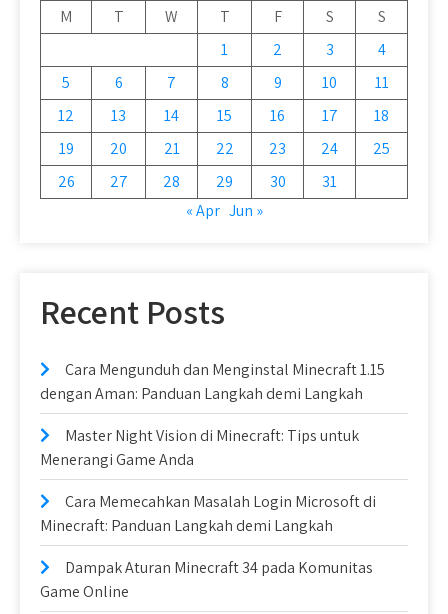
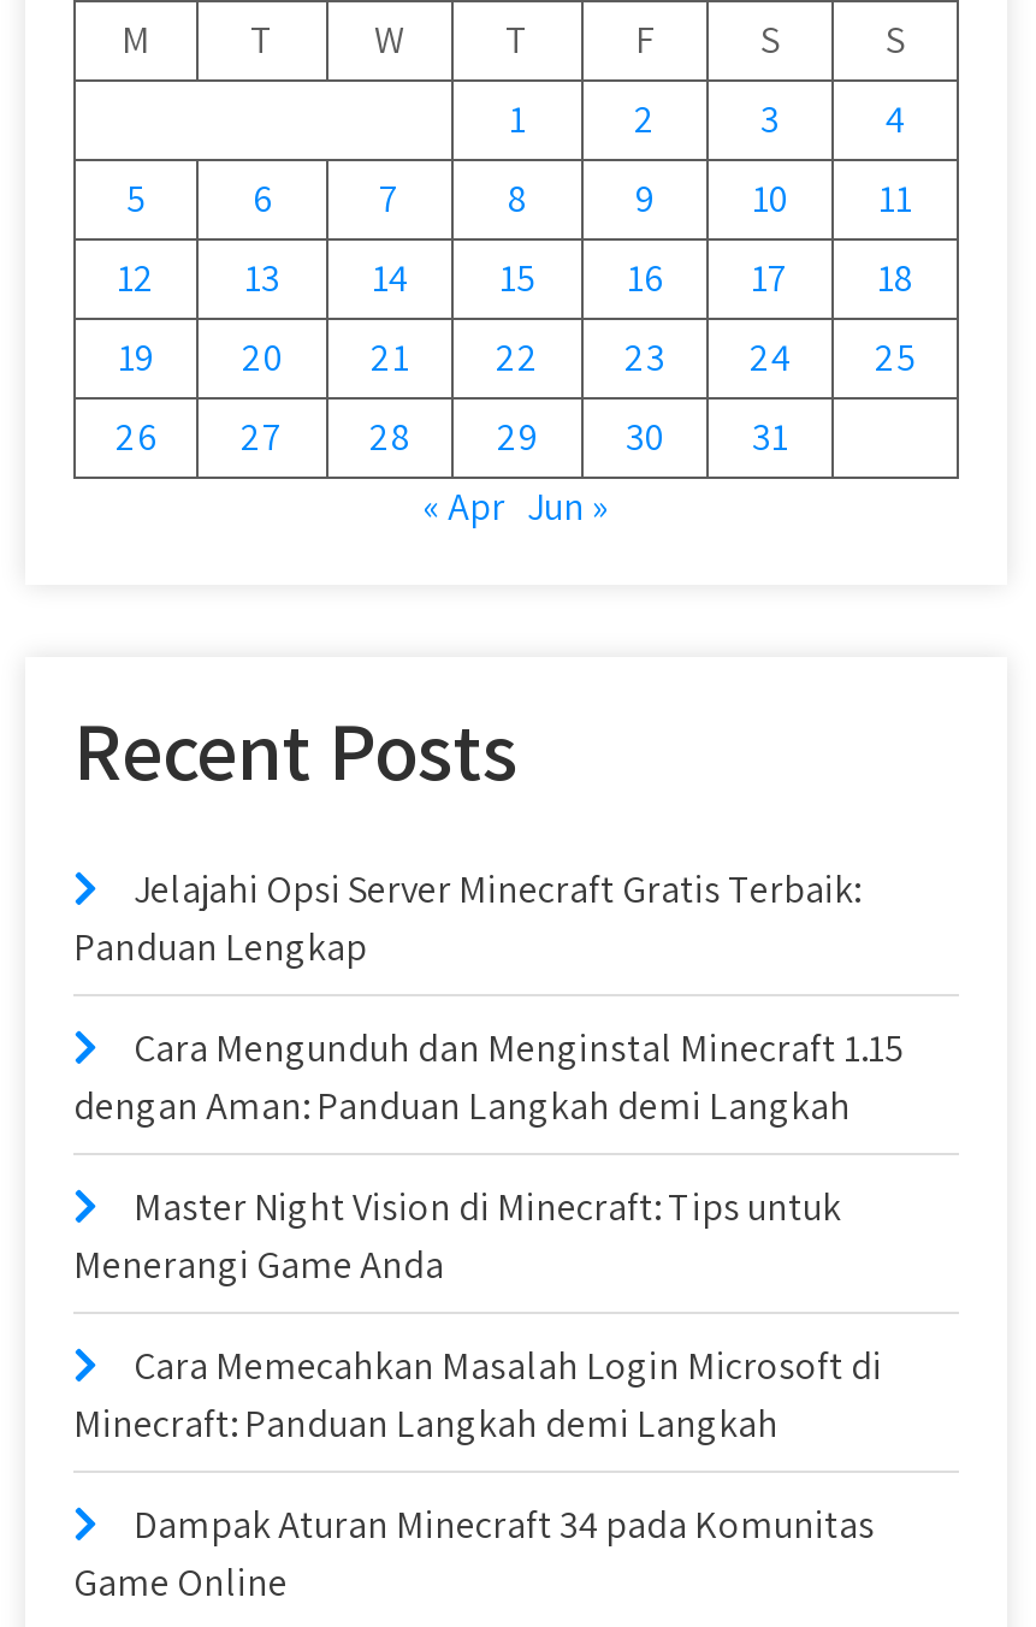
+ Jelajahi Opsi Server Minecraft Gratis Terbaik:
+ Panduan Lengkap
